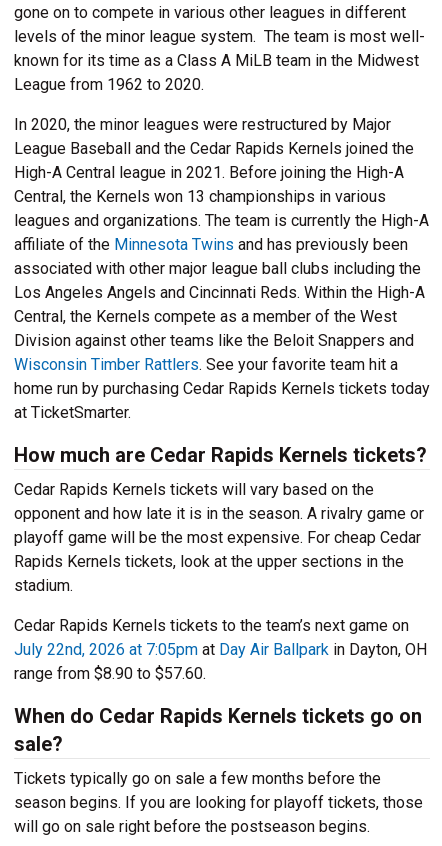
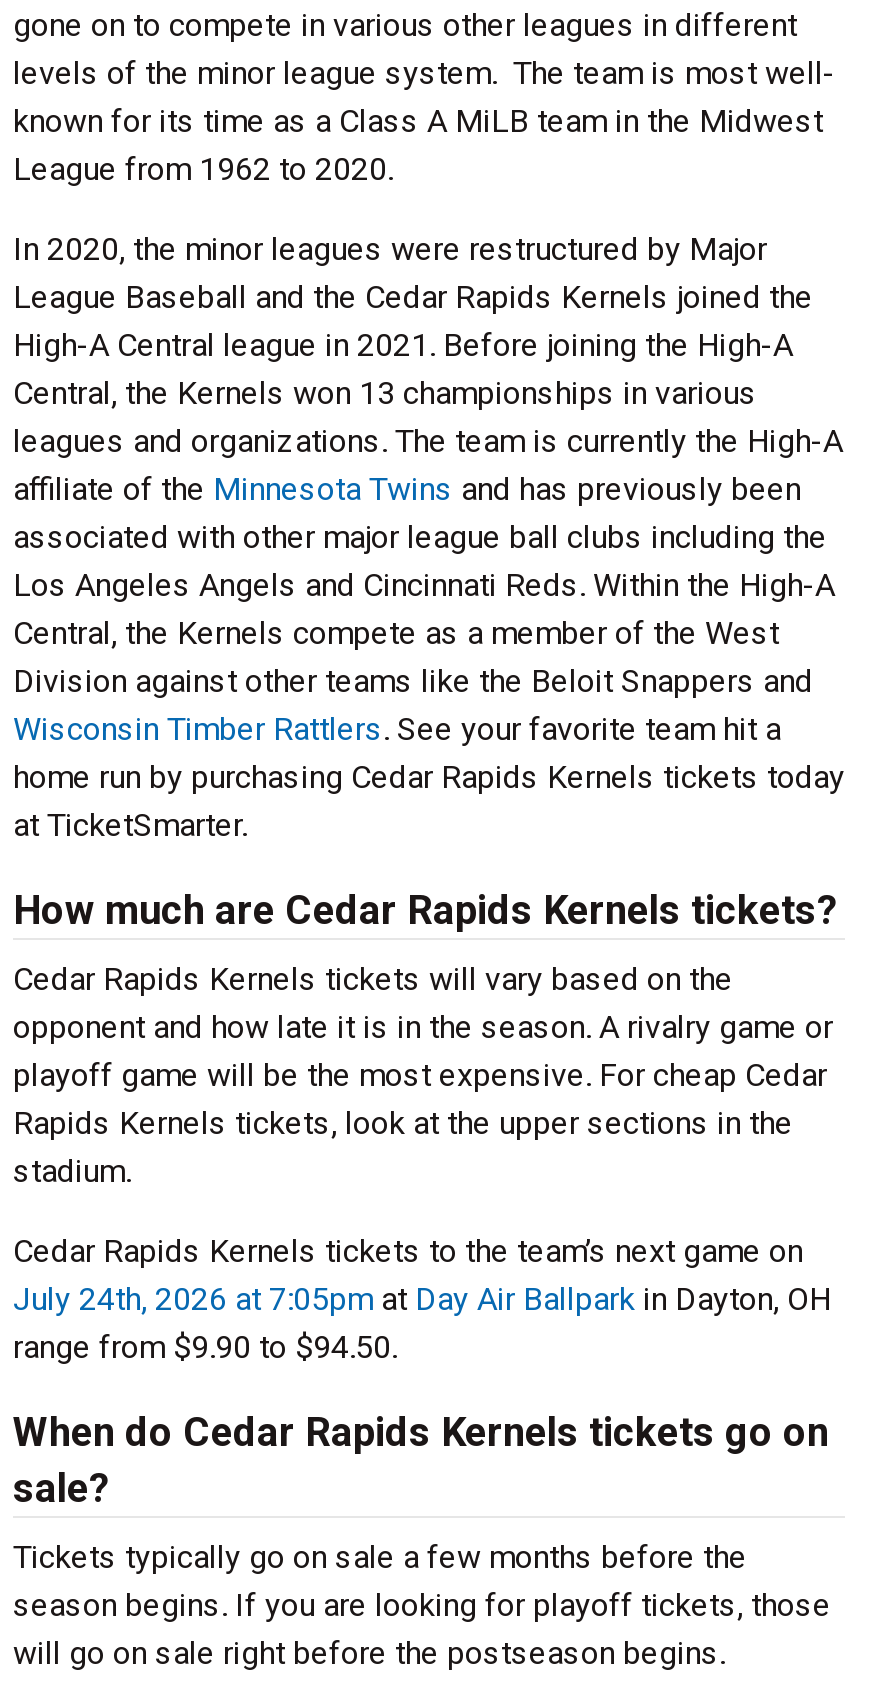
- July 22nd, 2026 at 7:05pm at Day Air Ballpark in Dayton, OH
+ July 24th, 2026 at 7:05pm at Day Air Ballpark in Dayton, OH

- range from $8.90 to $57.60.
+ range from $9.90 to $94.50.
